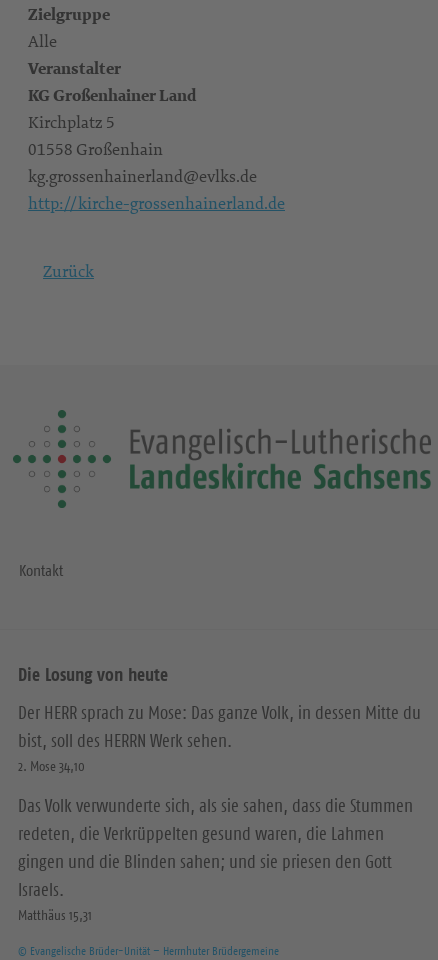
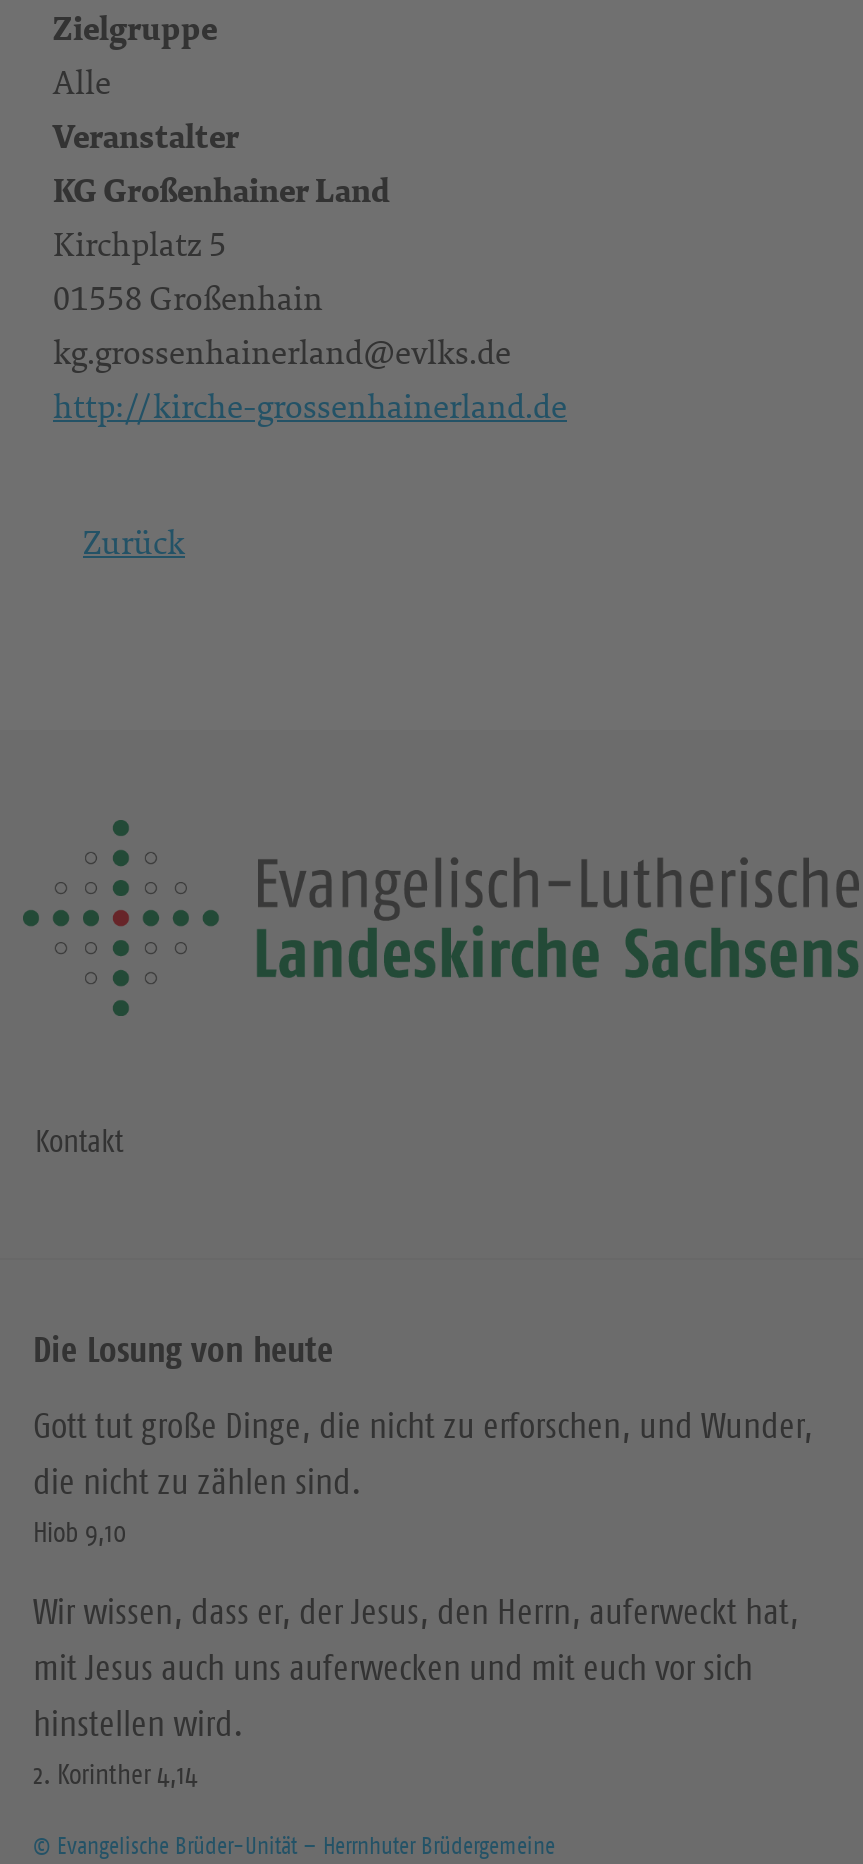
- Der HERR sprach zu Mose: Das ganze Volk, in dessen Mitte du
- bist, soll des HERRN Werk sehen.
- 2. Mose 34,10
+ Gott tut große Dinge, die nicht zu erforschen, und Wunder,
+ die nicht zu zählen sind.
+ Hiob 9,10

- Das Volk verwunderte sich, als sie sahen, dass die Stummen
- redeten, die Verkrüppelten gesund waren, die Lahmen
- gingen und die Blinden sahen; und sie priesen den Gott
- Israels.
- Matthäus 15,31
+ Wir wissen, dass er, der Jesus, den Herrn, auferweckt hat,
+ mit Jesus auch uns auferwecken und mit euch vor sich
+ hinstellen wird.
+ 2. Korinther 4,14
